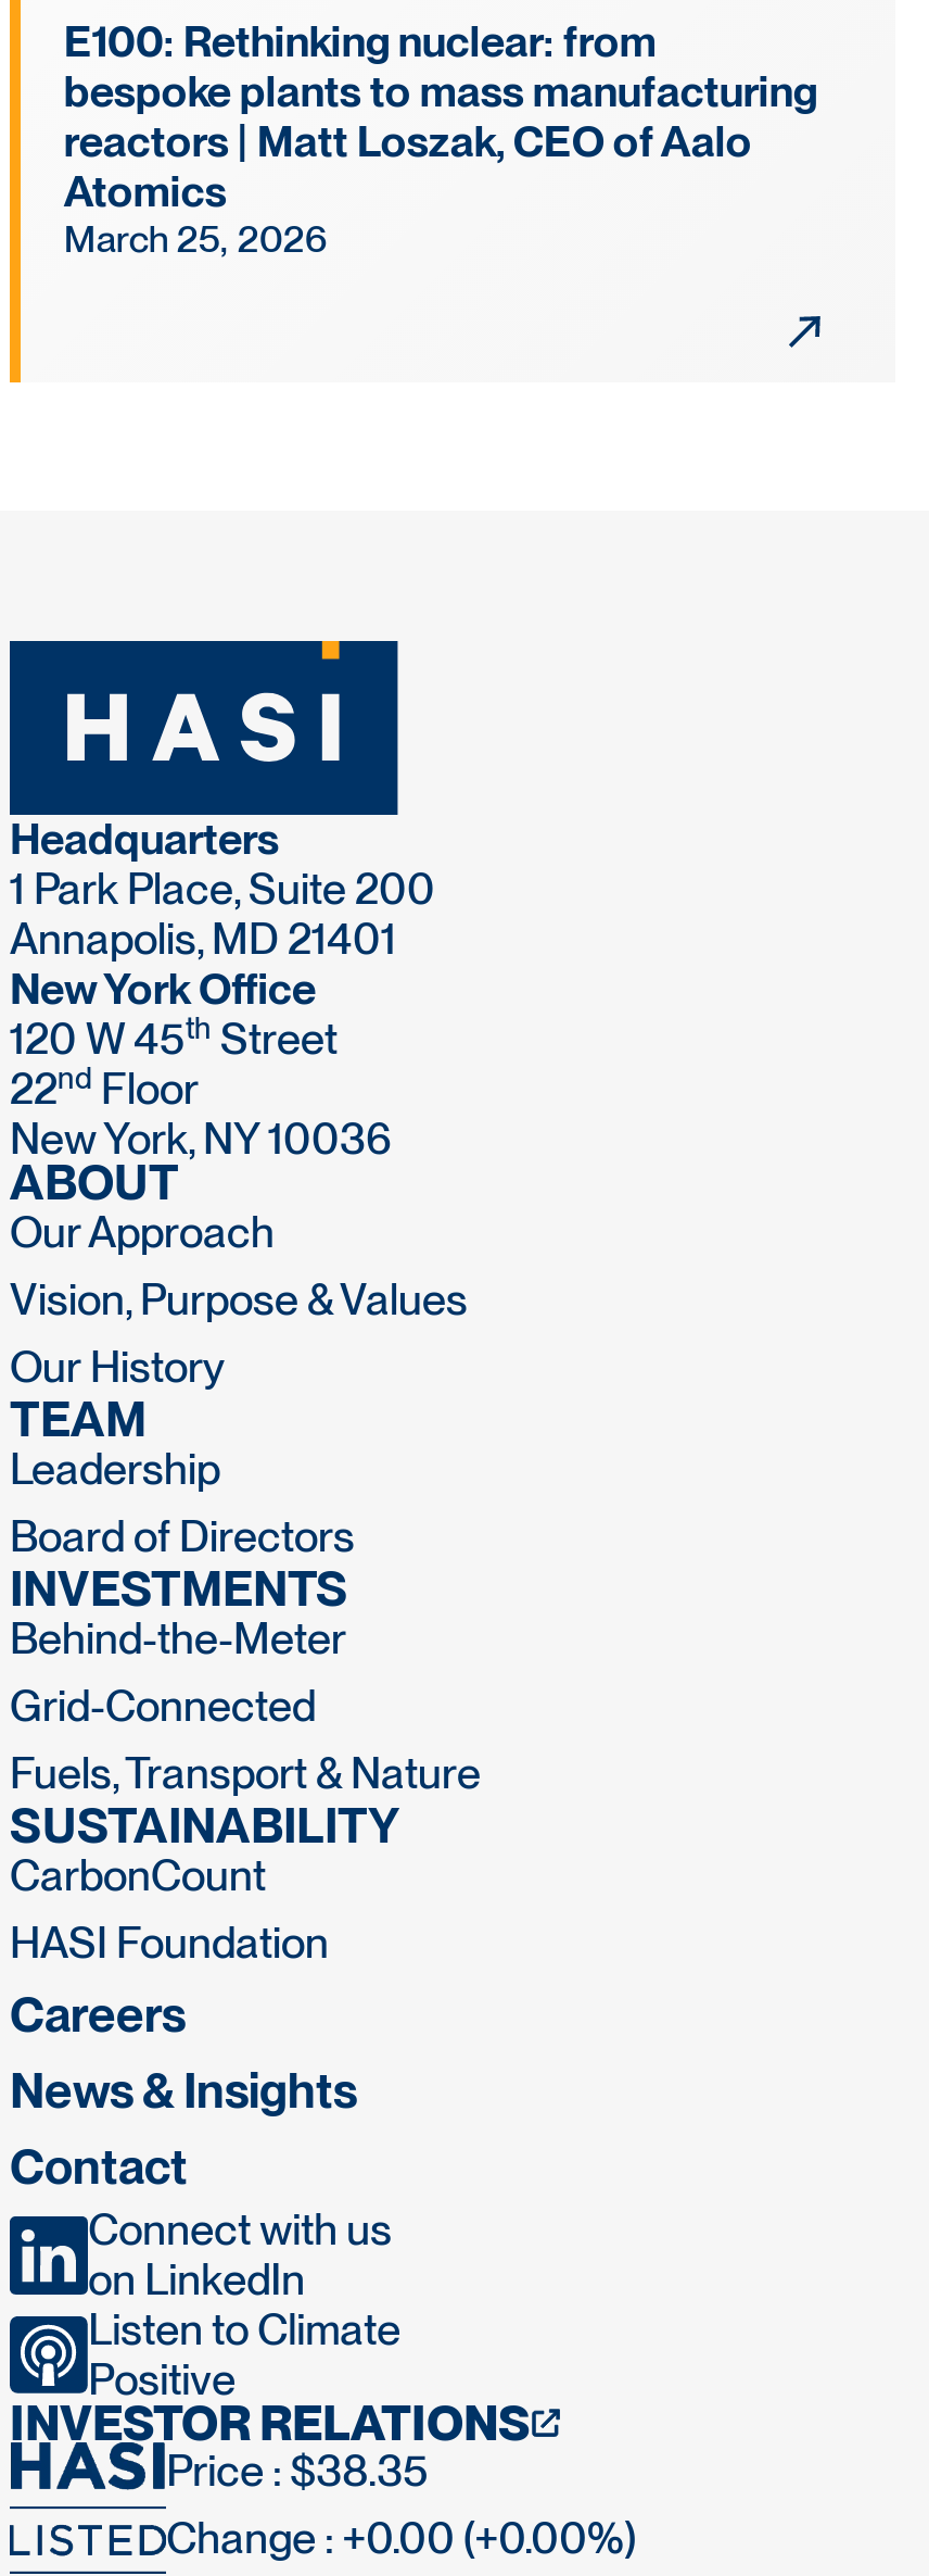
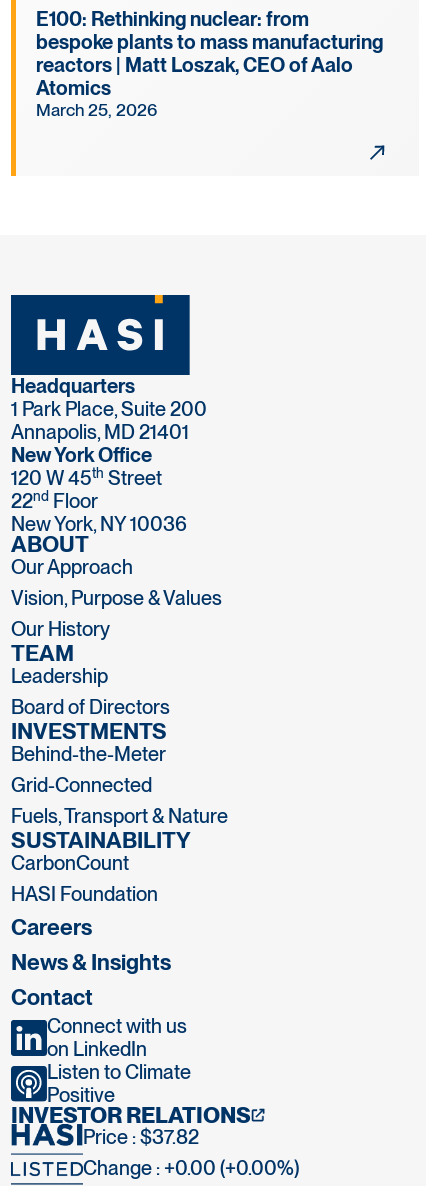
- Price : $38.35
+ Price : $37.82
